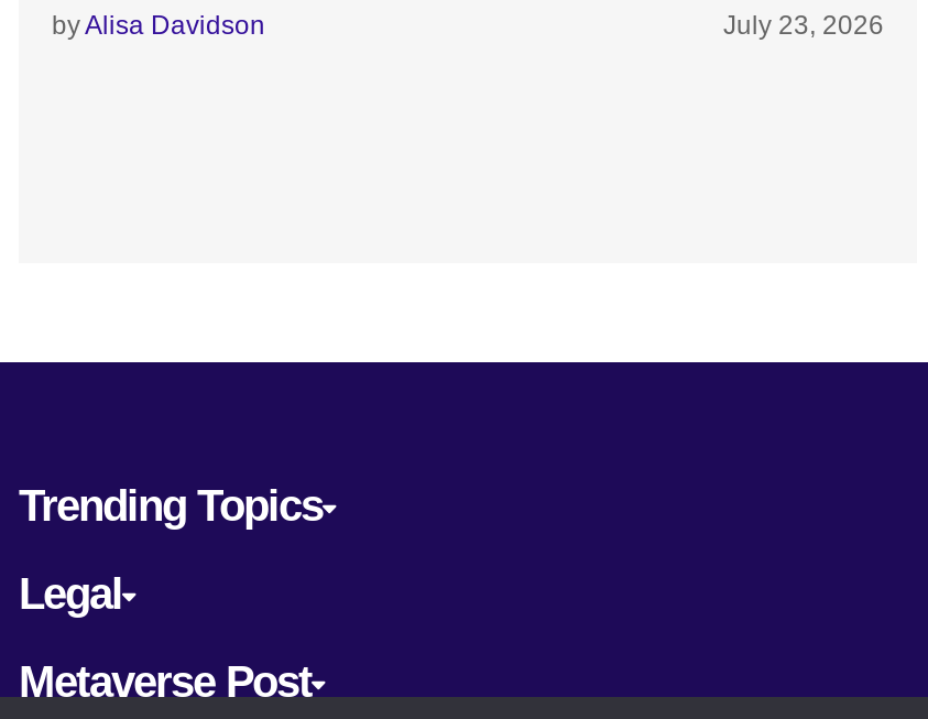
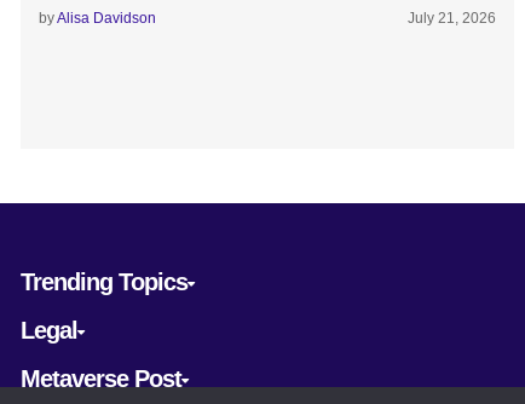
- July 23, 2026
+ July 21, 2026
